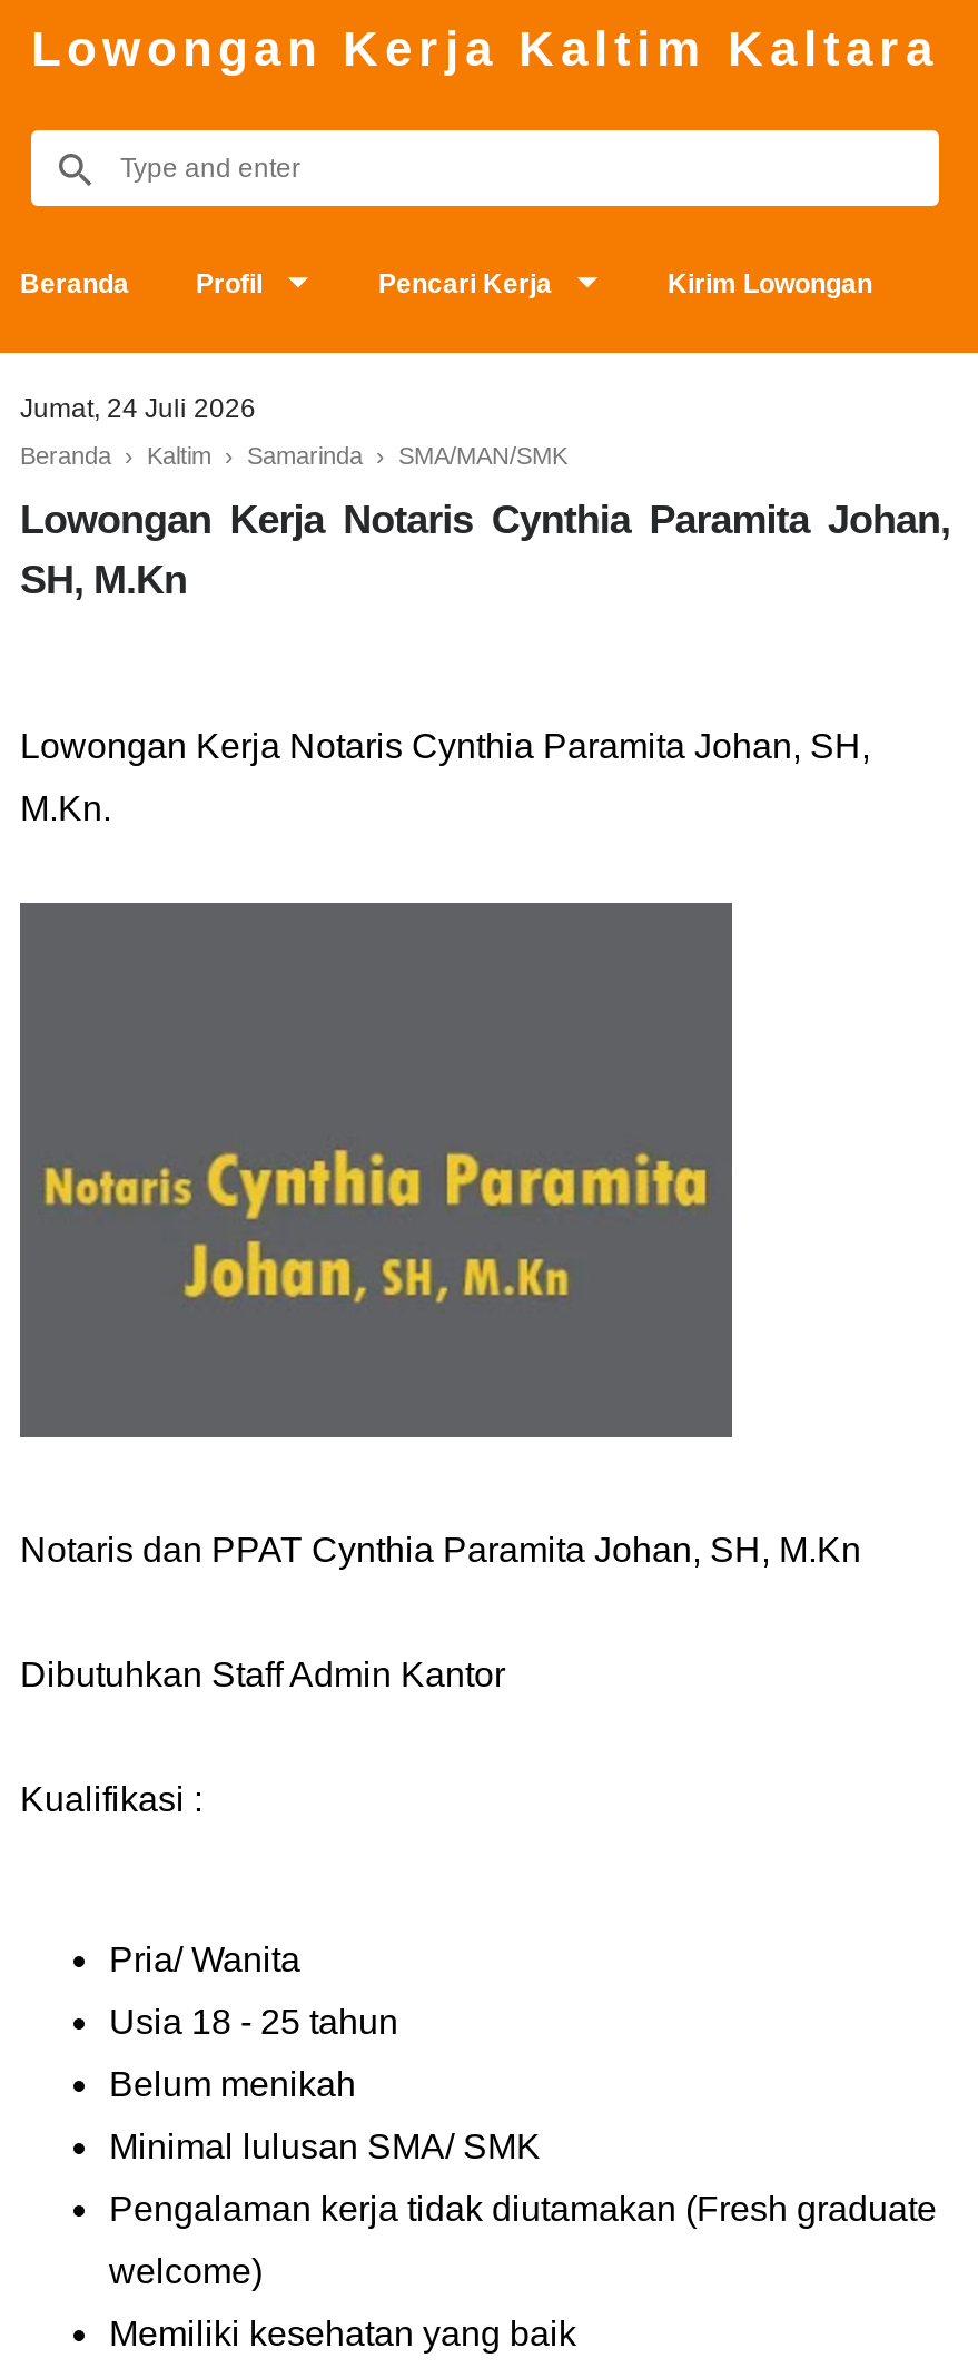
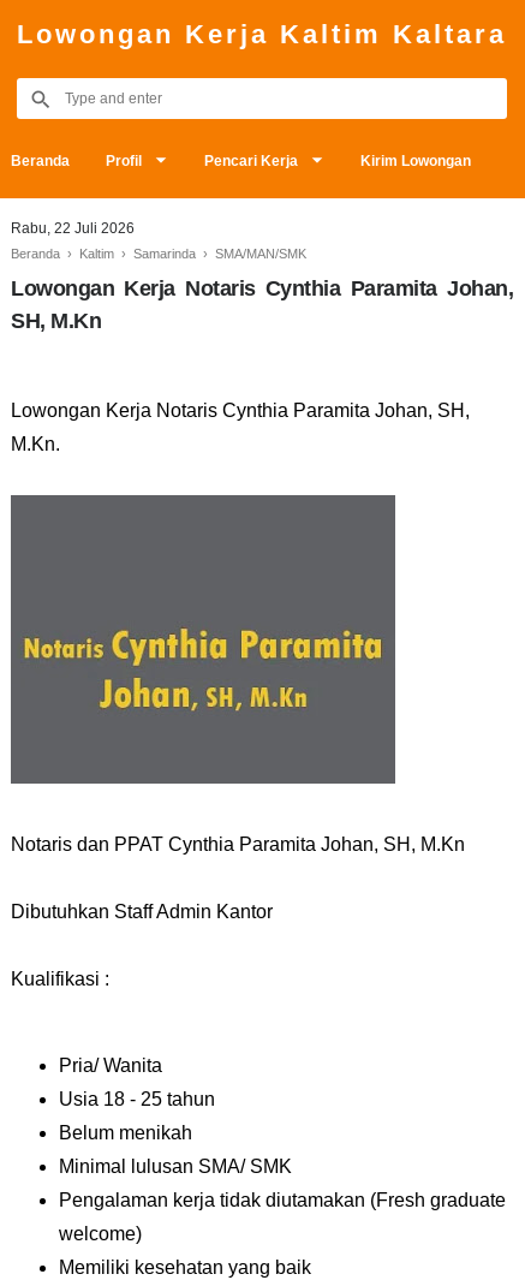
- Jumat, 24 Juli 2026
+ Rabu, 22 Juli 2026
